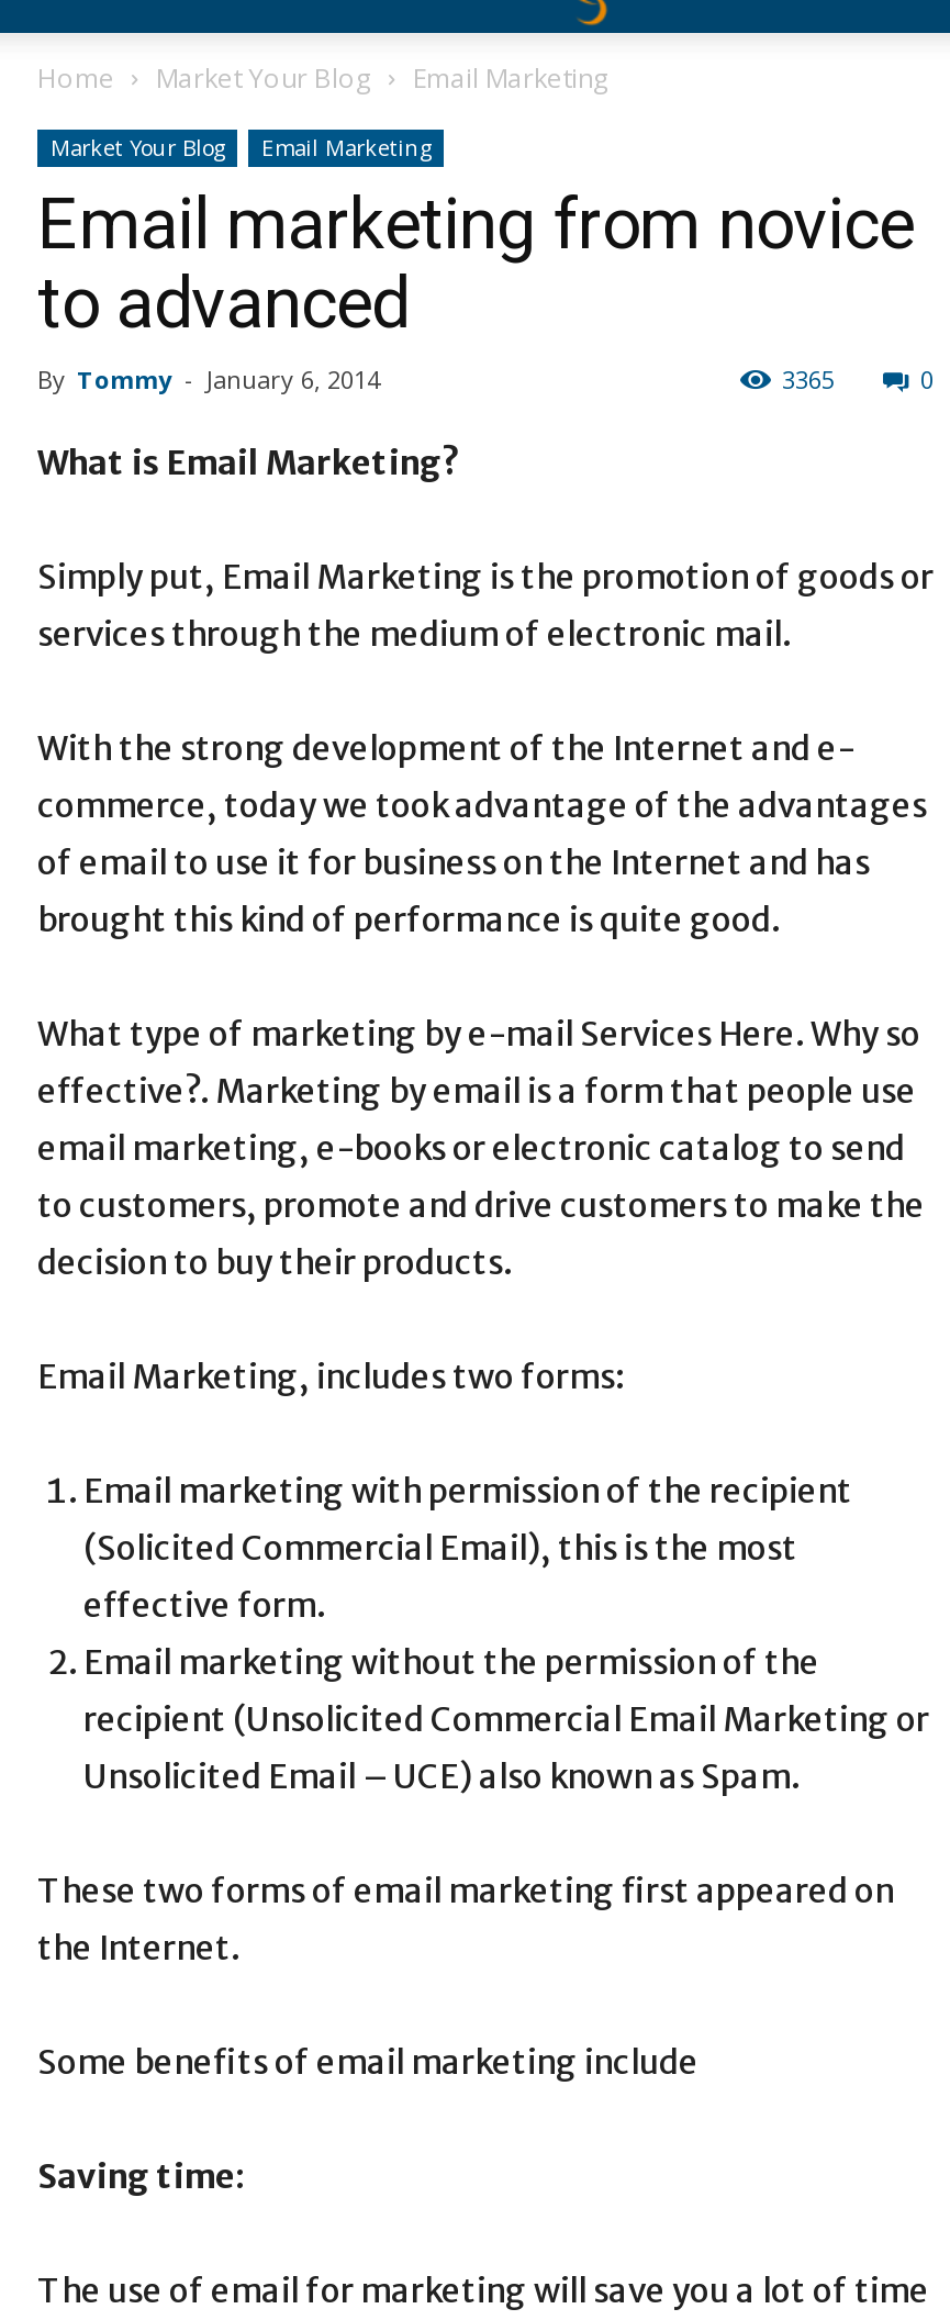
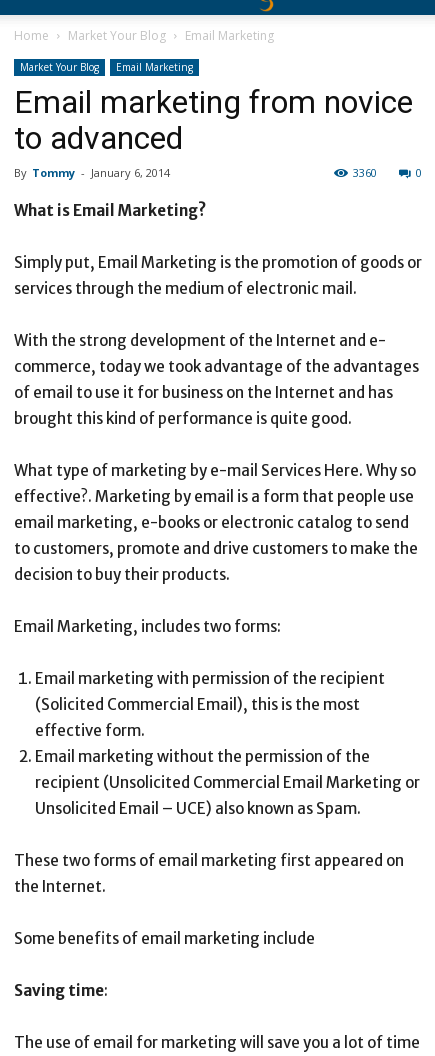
- 3365
+ 3360
